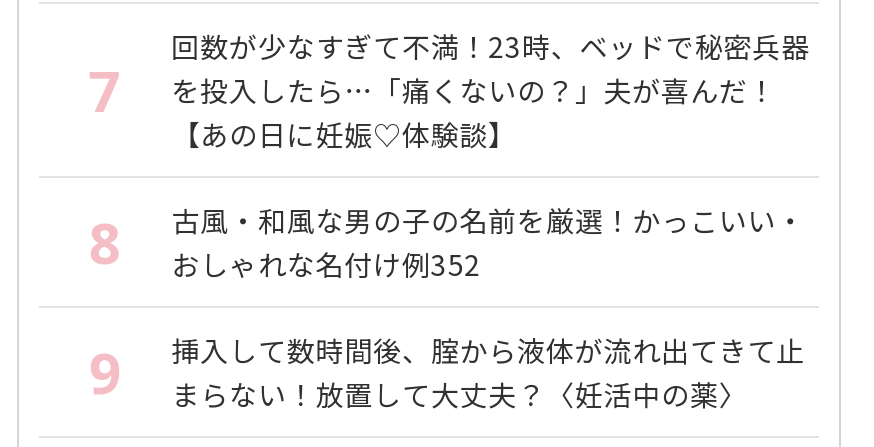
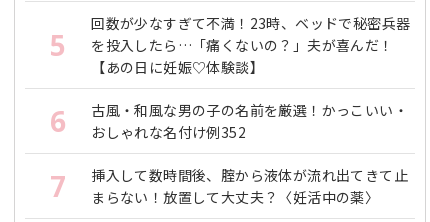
- 7 を投入したら…「痛くないの？」夫が喜んだ！
+ 5 を投入したら…「痛くないの？」夫が喜んだ！

- 8 古風・和風な男の子の名前を厳選！かっこいい・ おしゃれな名付け例352
+ 6 古風・和風な男の子の名前を厳選！かっこいい・ おしゃれな名付け例352

- 9 挿入して数時間後、腟から液体が流れ出てきて止 まらない！放置して大丈夫？〈妊活中の薬〉
+ 7 挿入して数時間後、腟から液体が流れ出てきて止 まらない！放置して大丈夫？〈妊活中の薬〉
